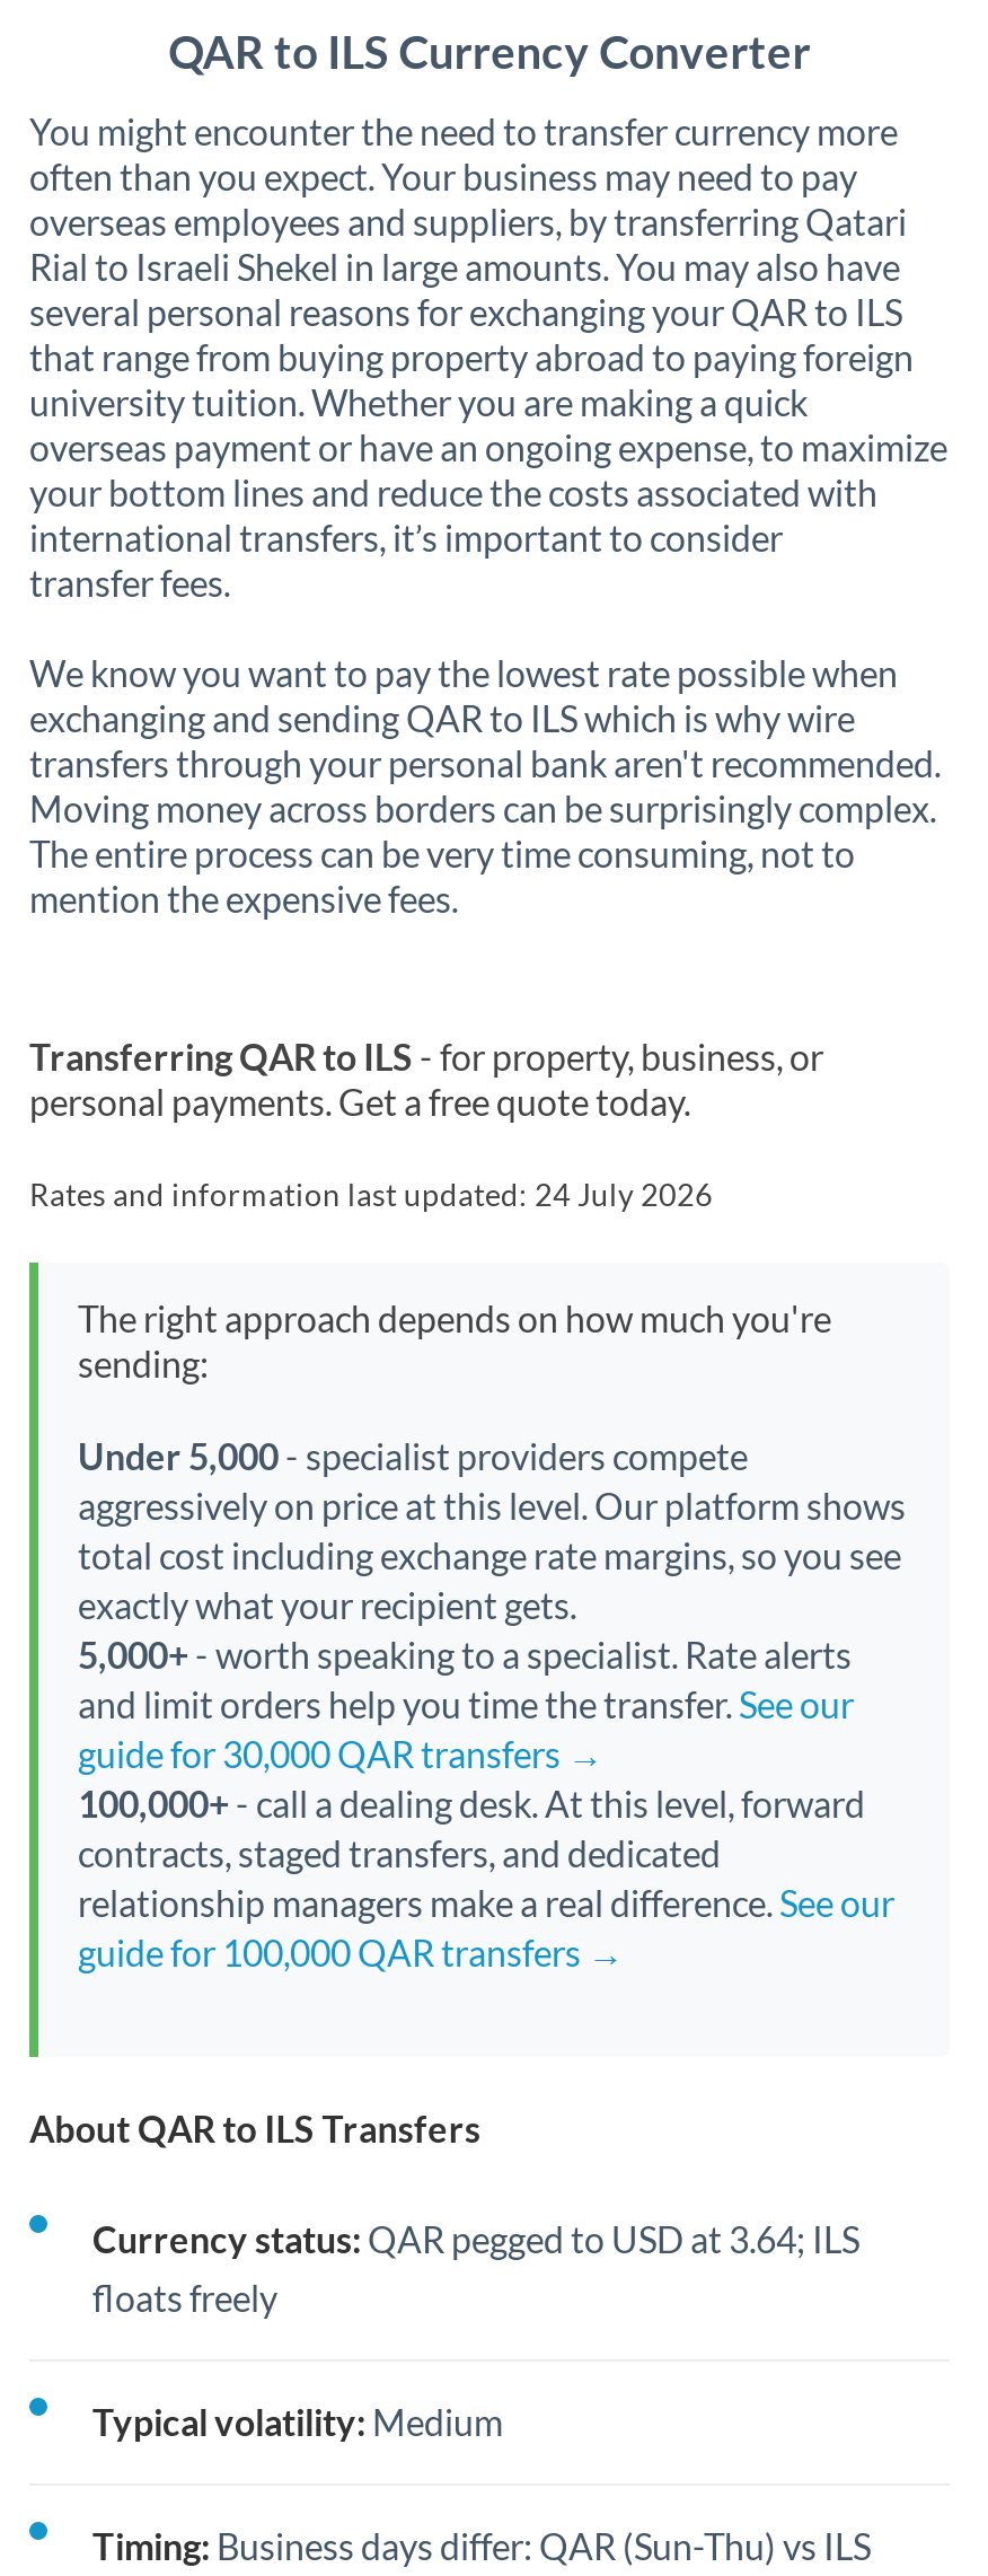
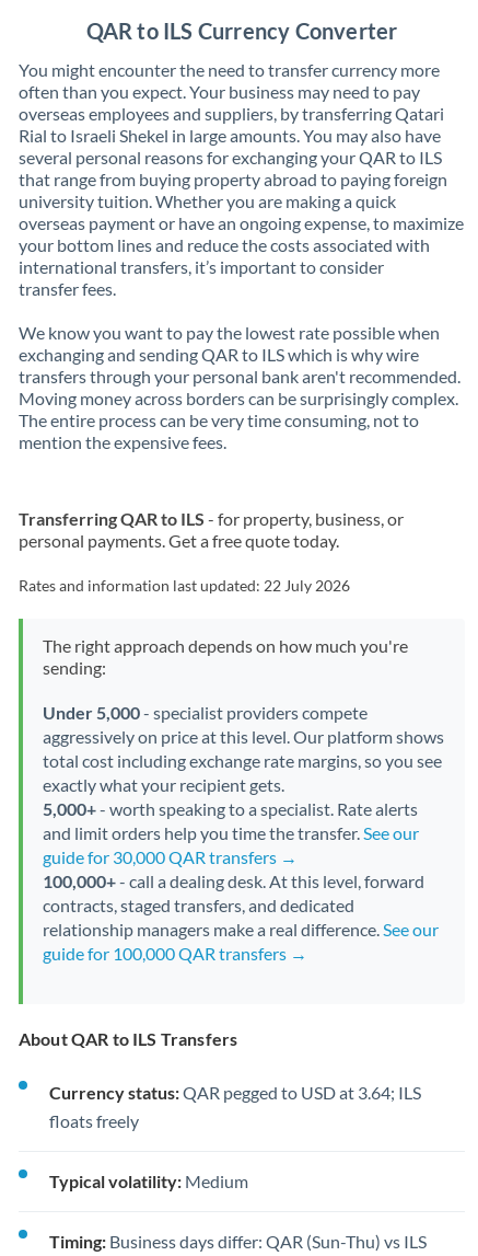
- Rates and information last updated: 24 July 2026
+ Rates and information last updated: 22 July 2026
